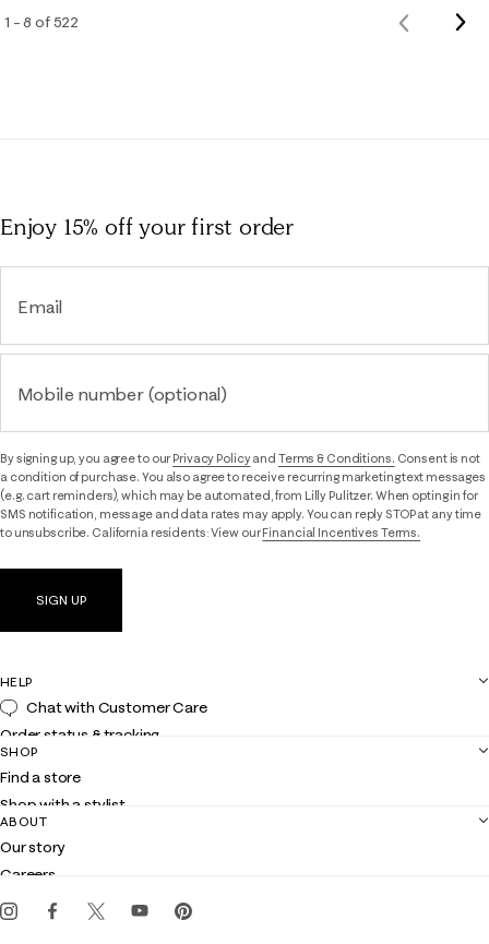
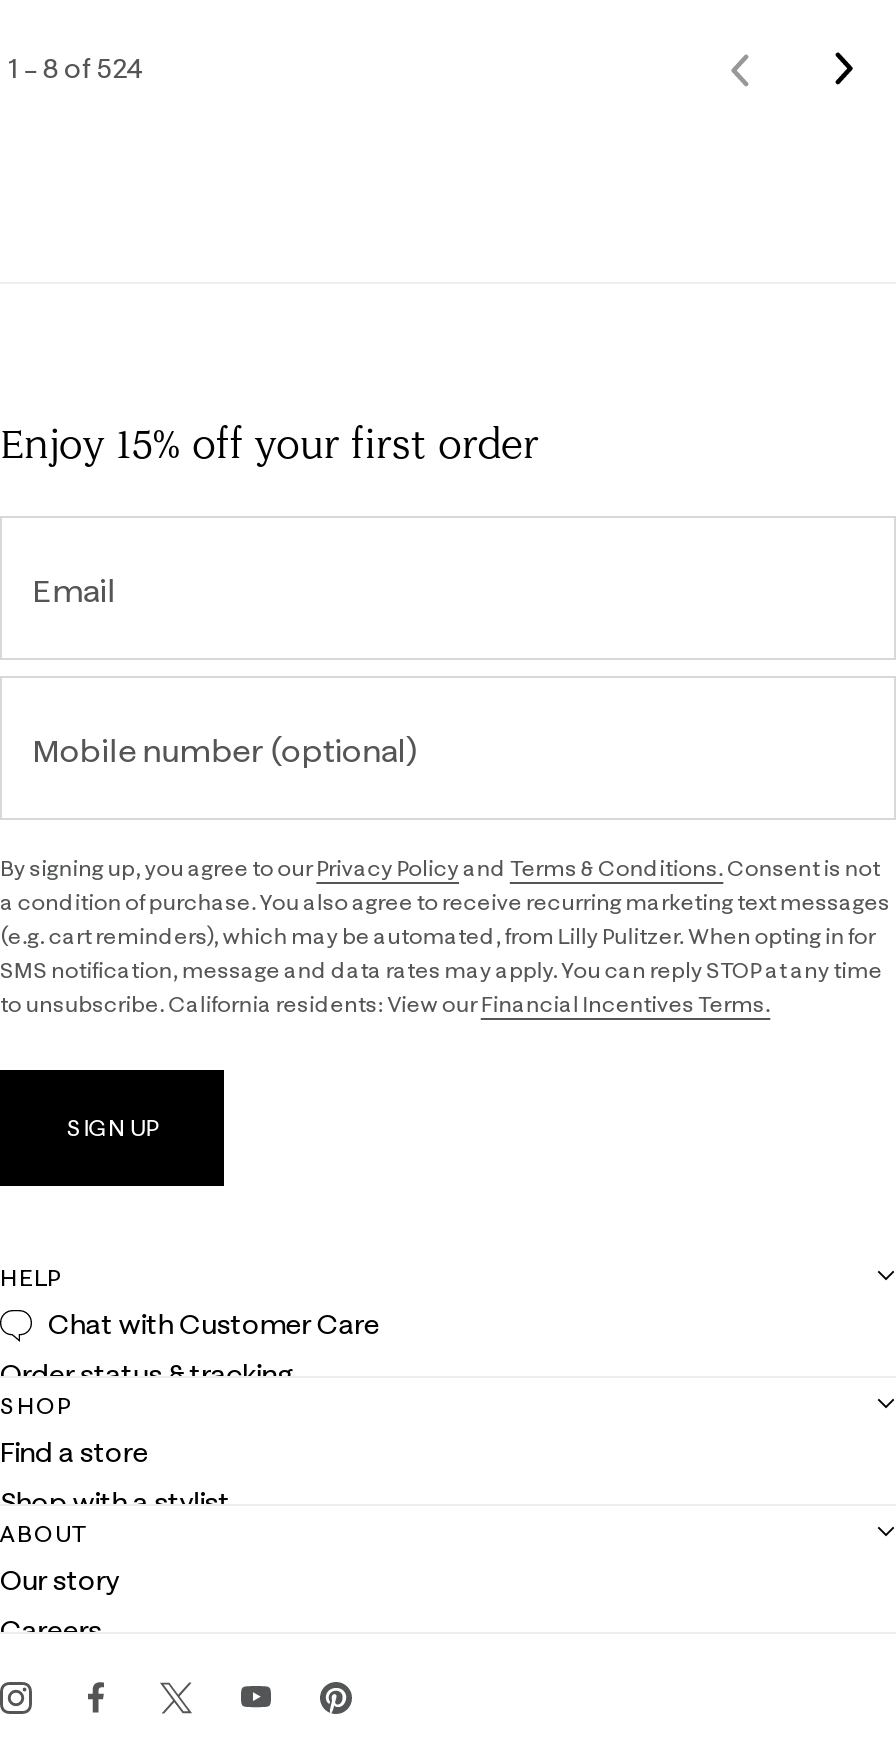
- 1 – 8 of 522
+ 1 – 8 of 524
